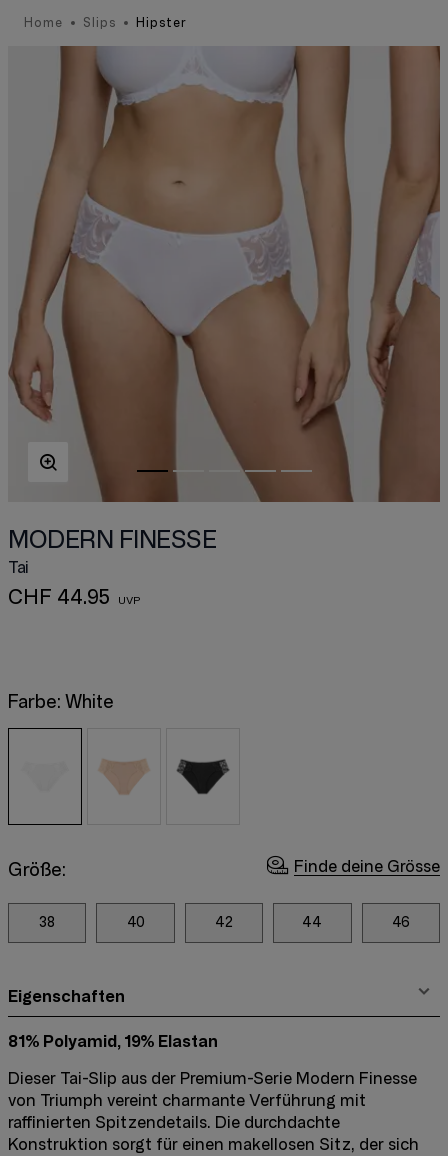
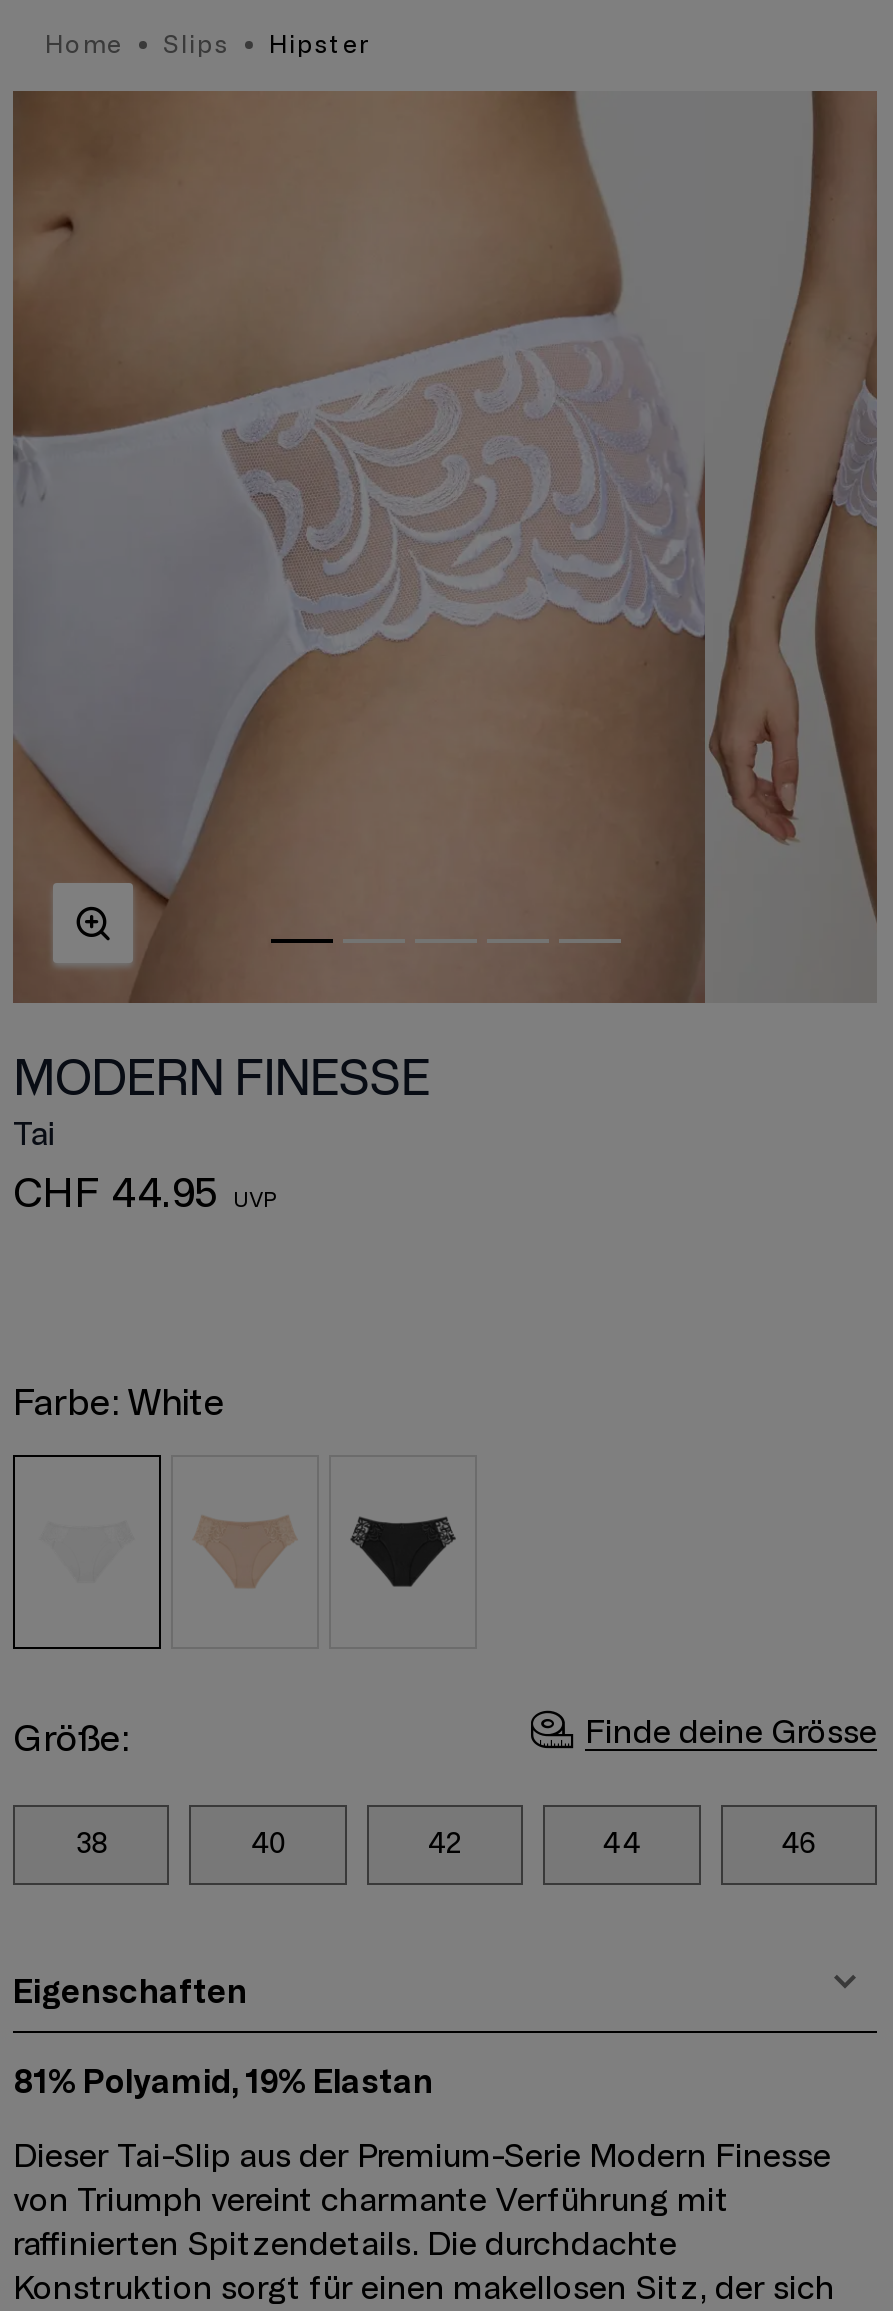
- [image]
+ [image]
